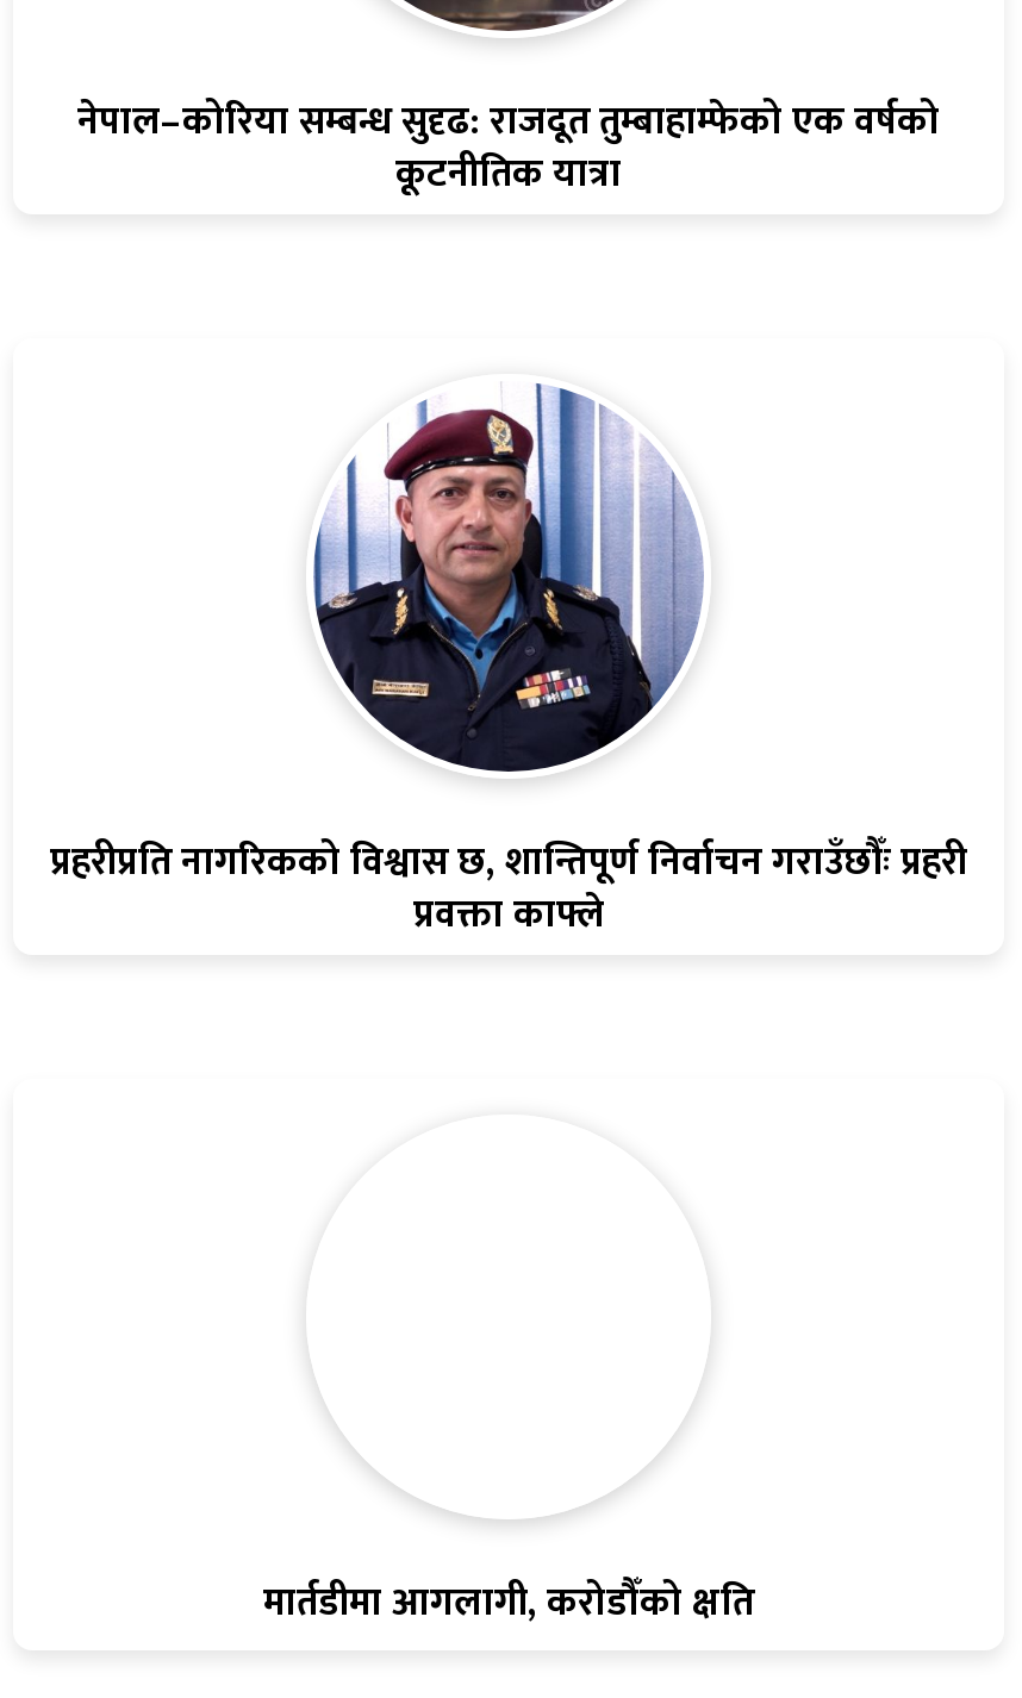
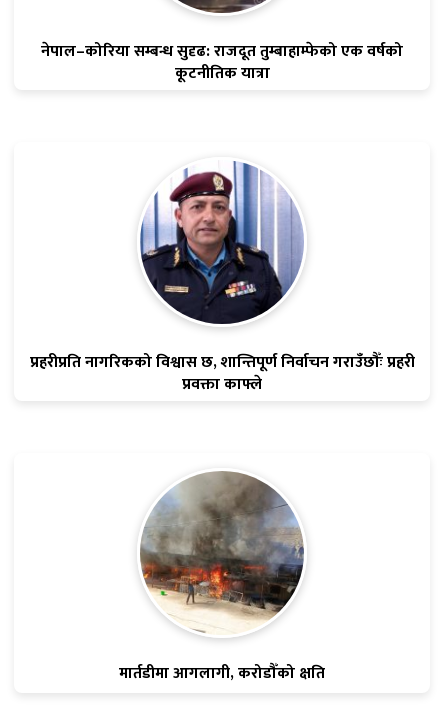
+ [image]
